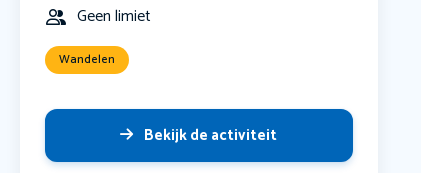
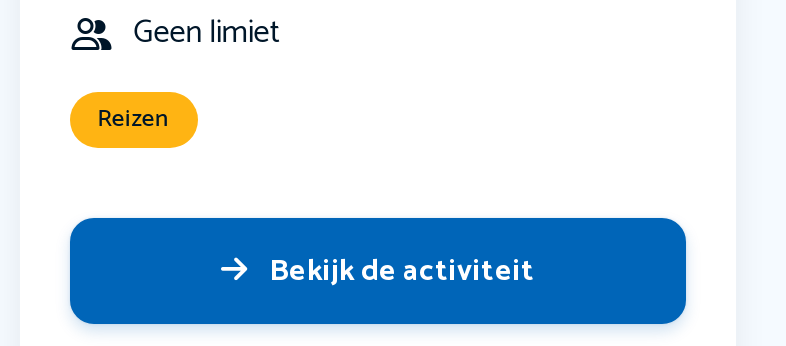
- Wandelen
+ Reizen
